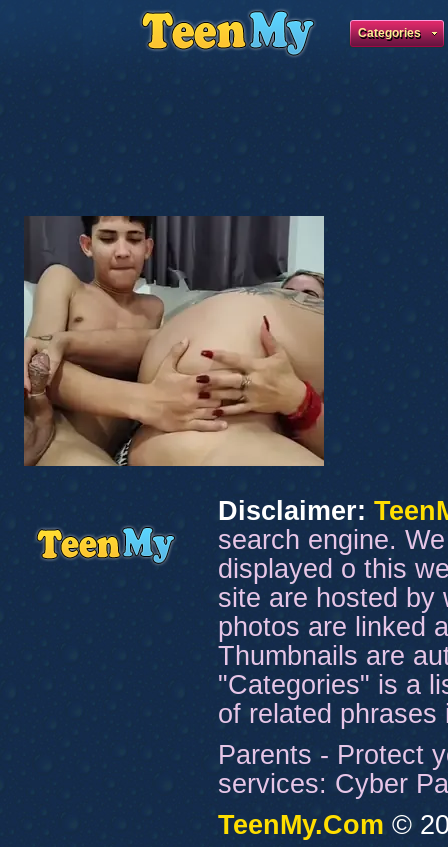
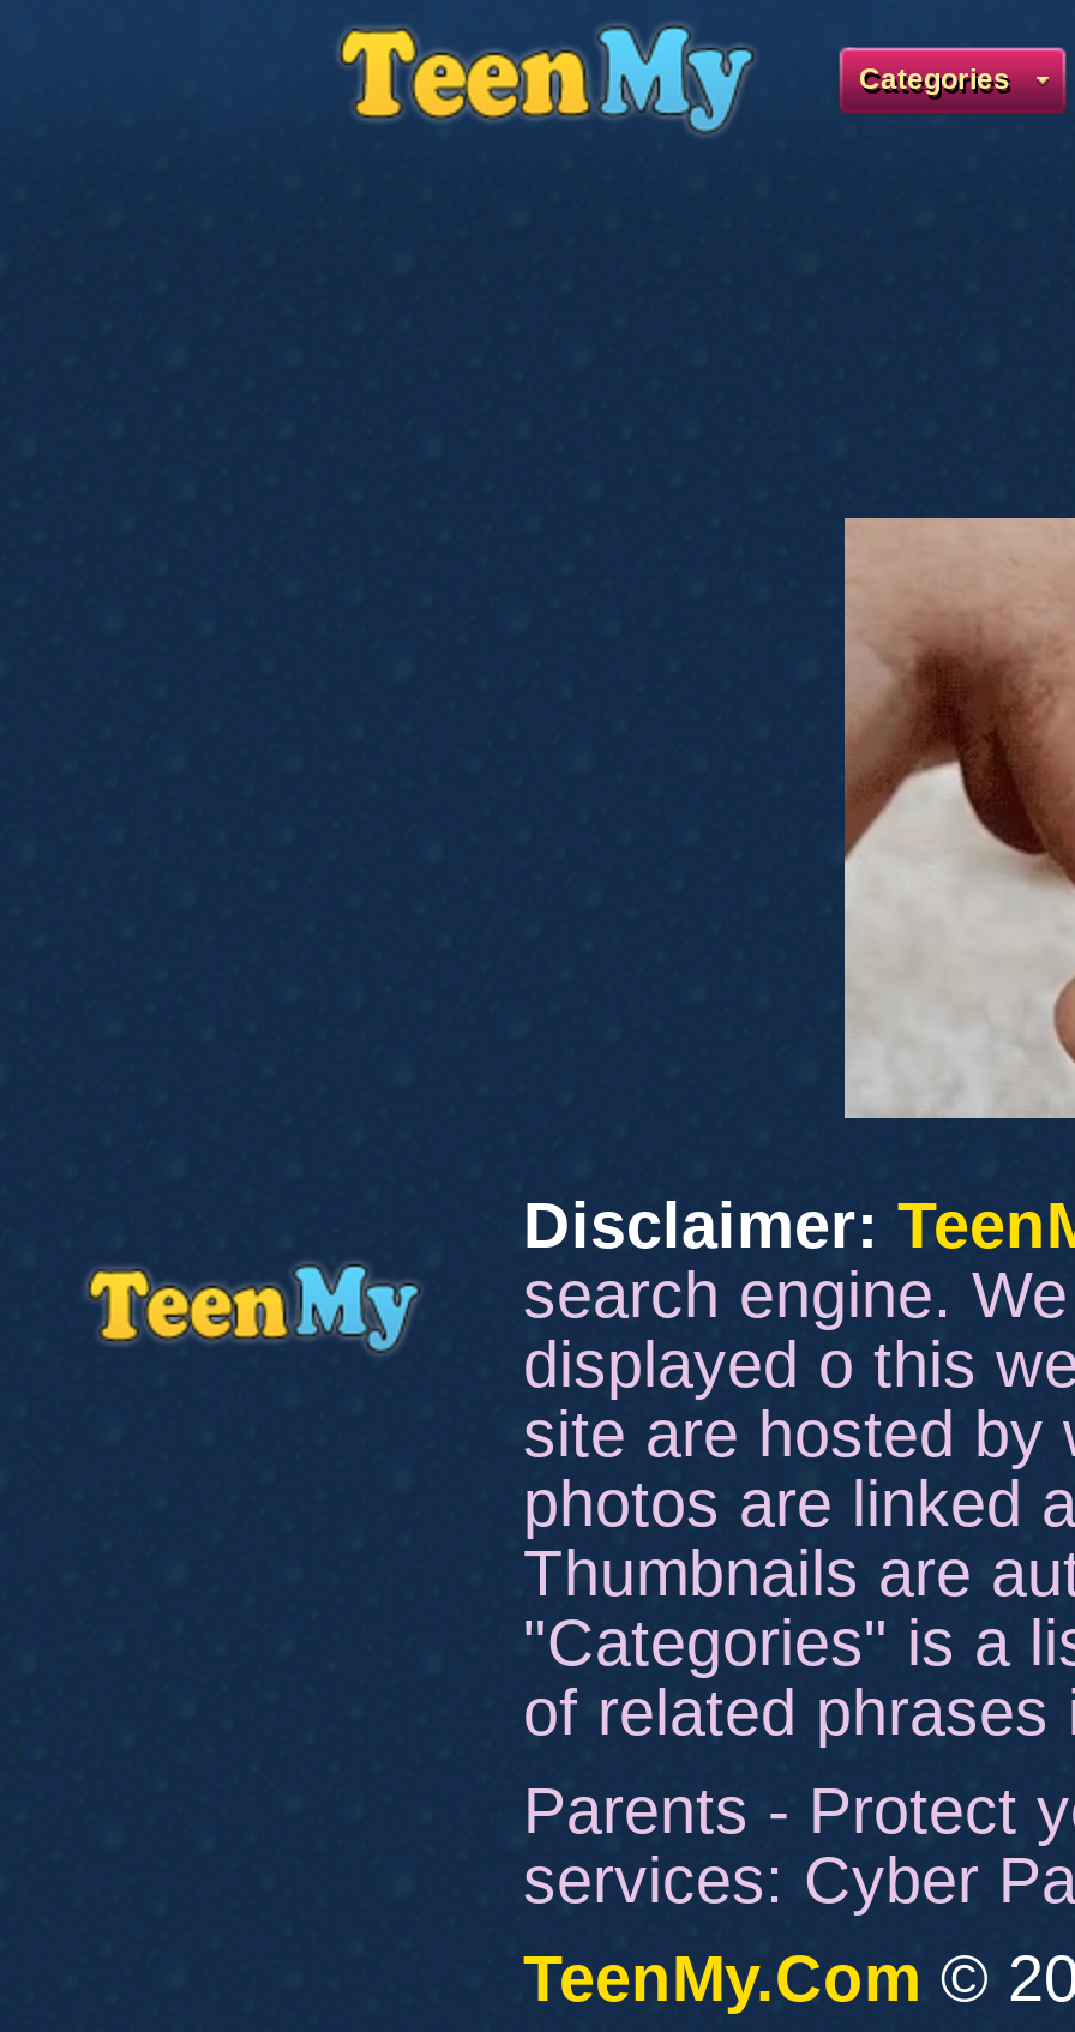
+ [image]

- [image]
